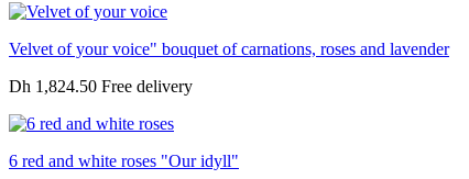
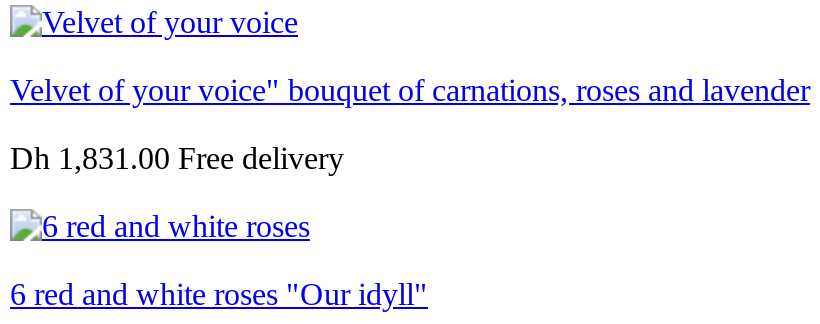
- Dh 1,824.50
+ Dh 1,831.00
